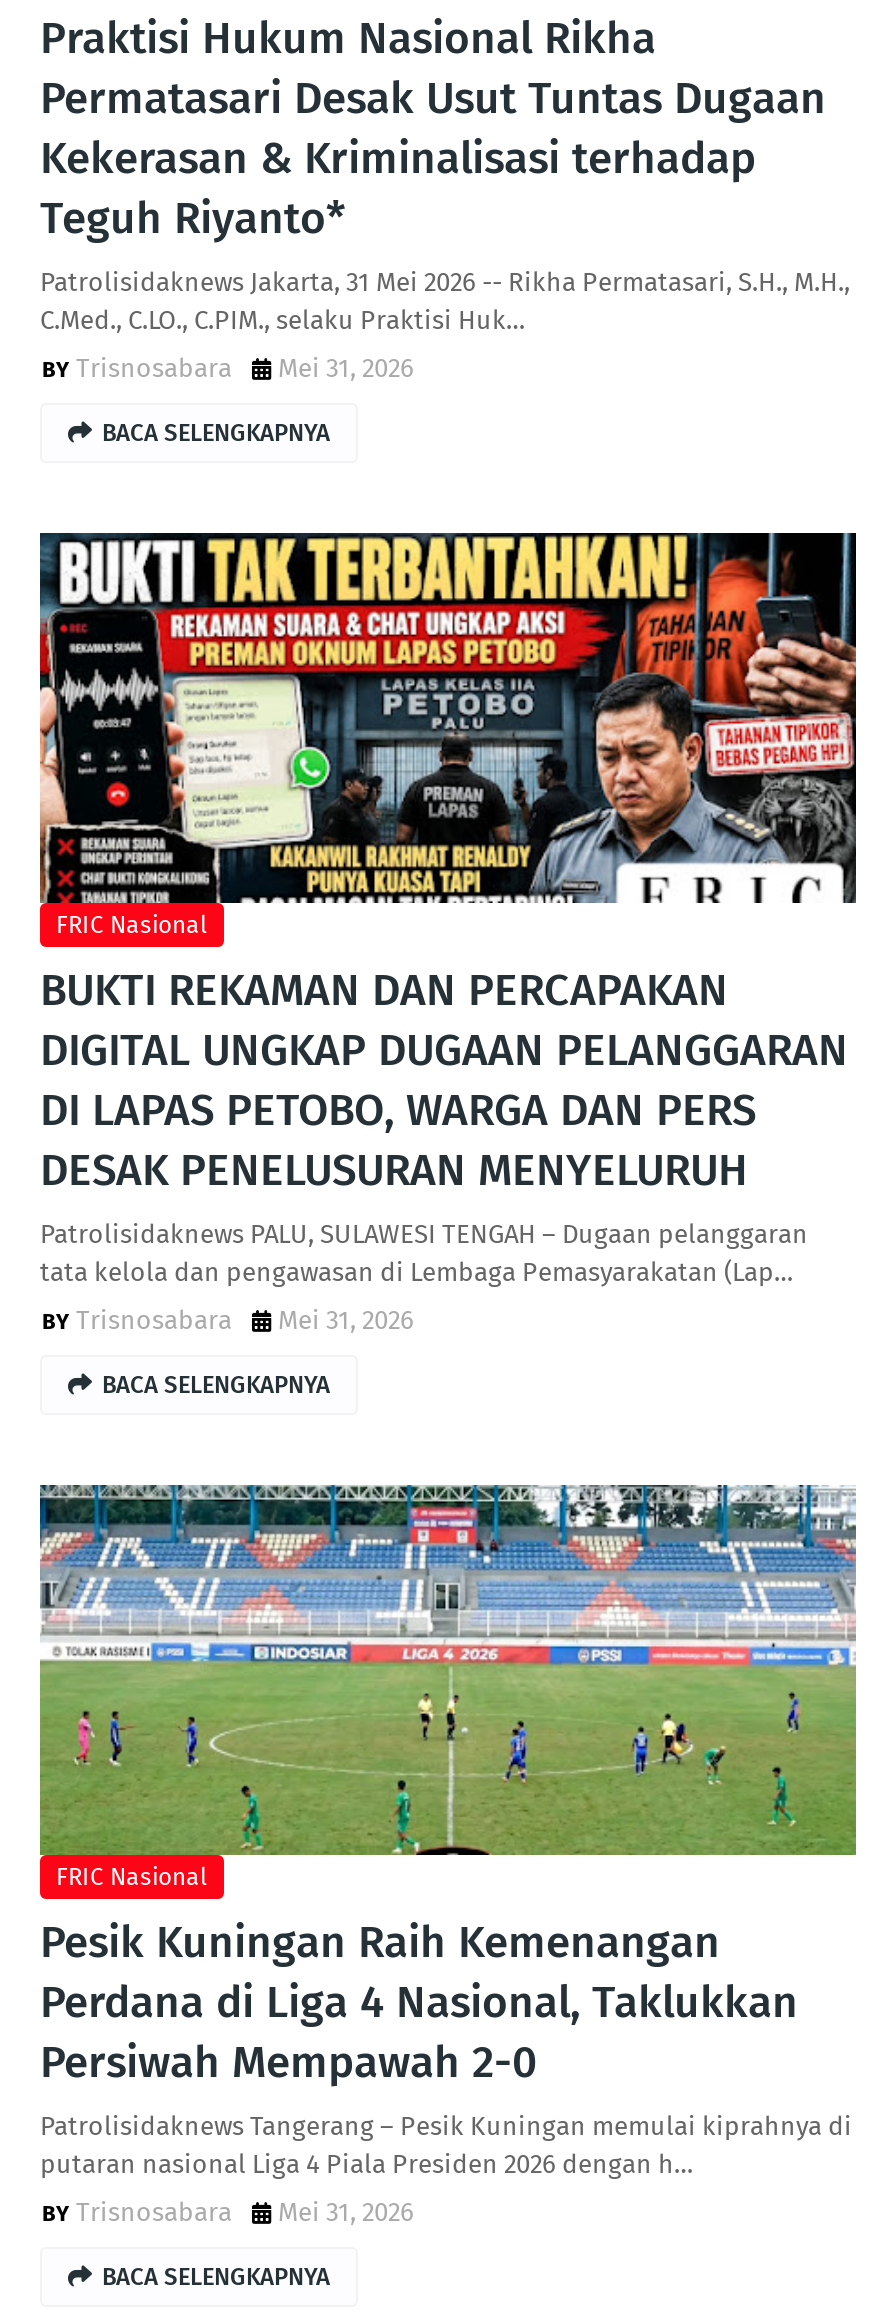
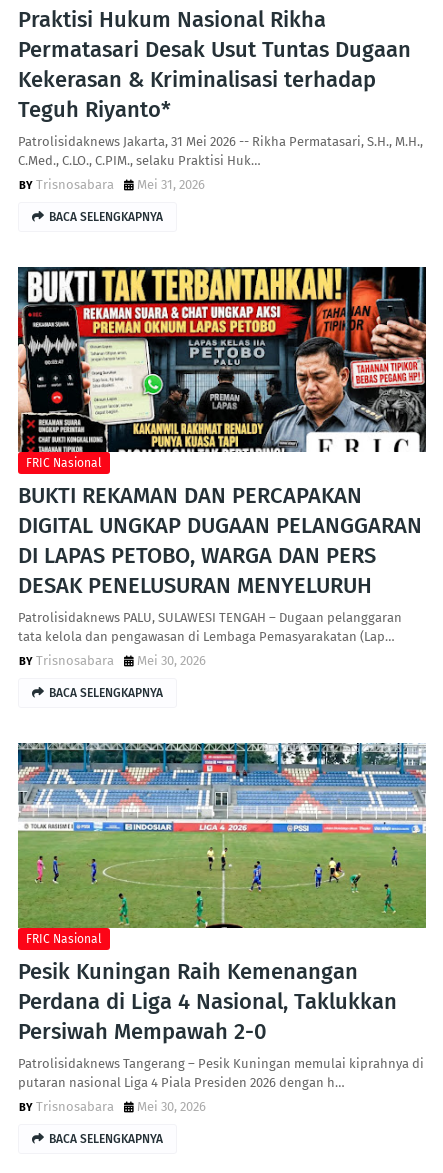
- Trisnosabara Mei 31, 2026
+ Trisnosabara Mei 30, 2026

- Trisnosabara Mei 31, 2026
+ Trisnosabara Mei 30, 2026
